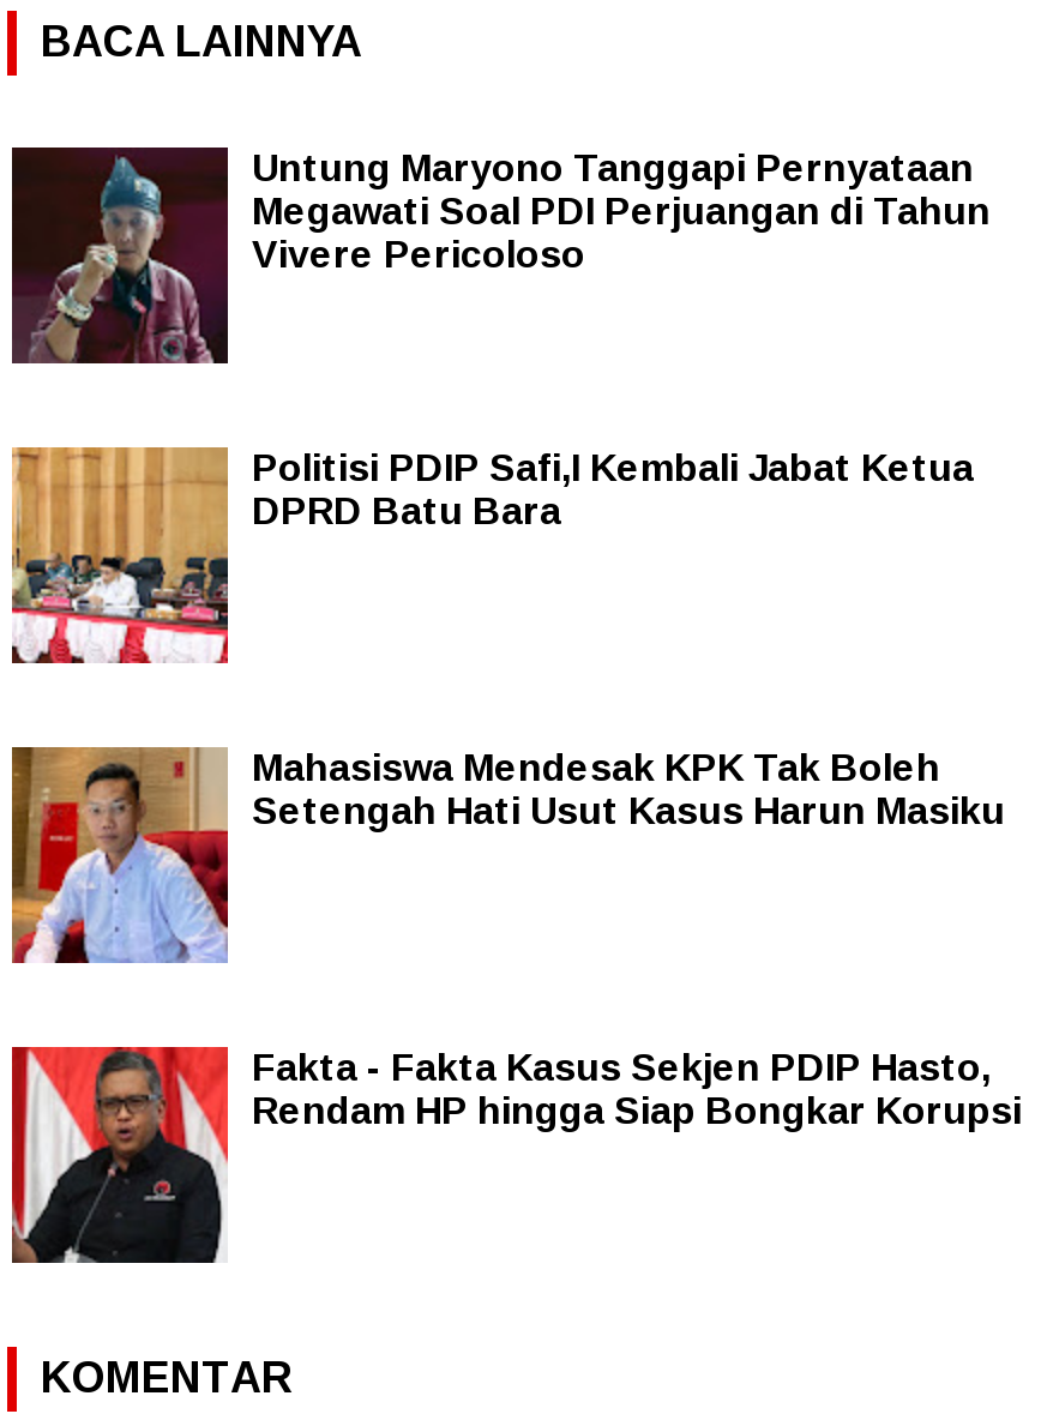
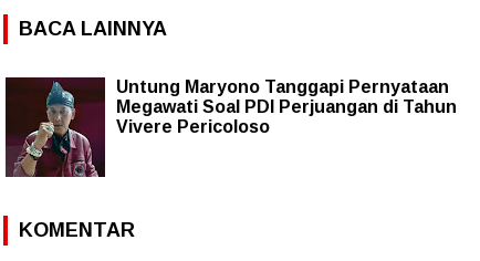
- [image]
- Politisi PDIP Safi,I Kembali Jabat Ketua
- DPRD Batu Bara

- [image]
- Mahasiswa Mendesak KPK Tak Boleh
- Setengah Hati Usut Kasus Harun Masiku

- [image]
- Fakta - Fakta Kasus Sekjen PDIP Hasto,
- Rendam HP hingga Siap Bongkar Korupsi
